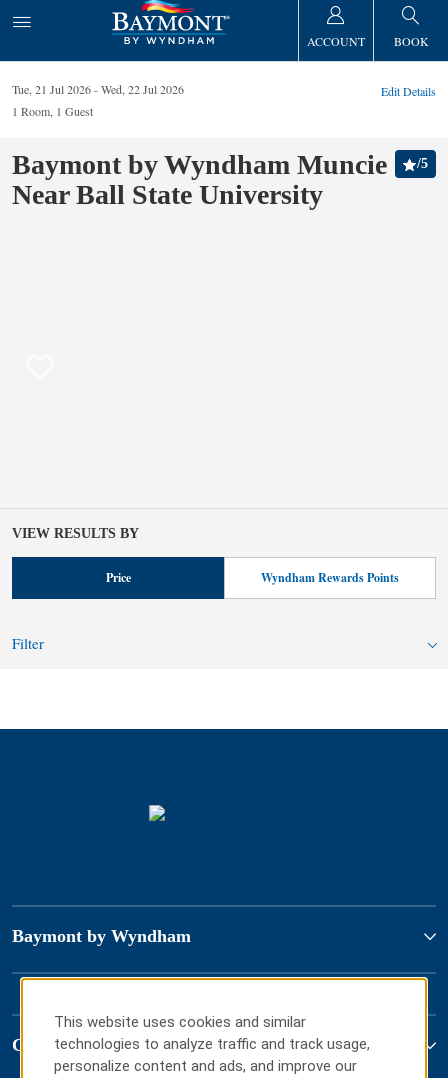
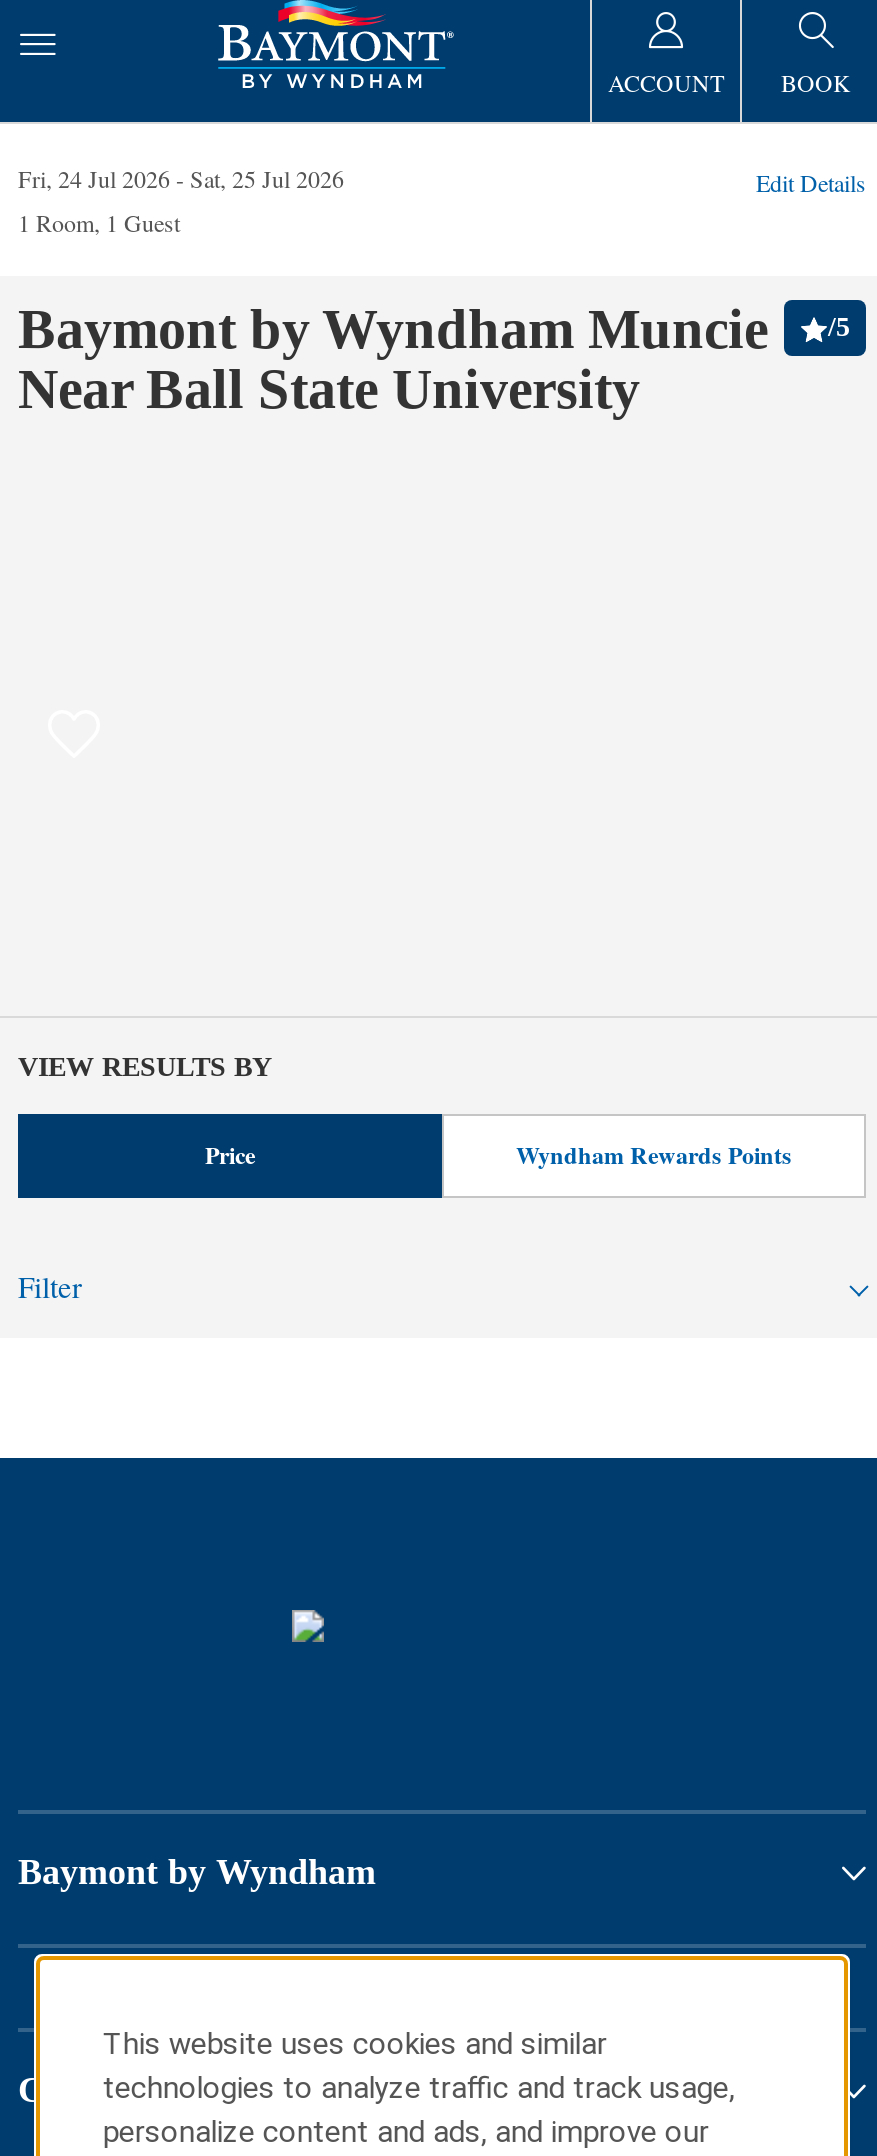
- Tue, 21 Jul 2026
+ Fri, 24 Jul 2026

- Wed, 22 Jul 2026
+ Sat, 25 Jul 2026
